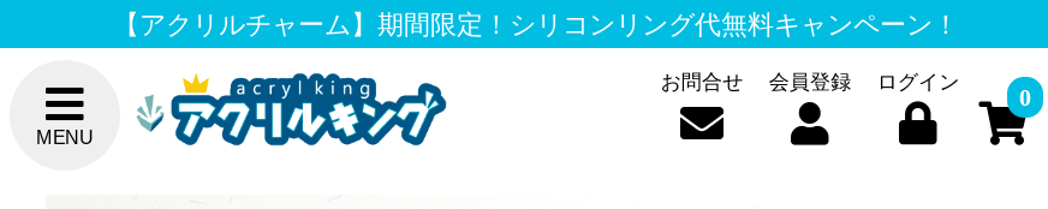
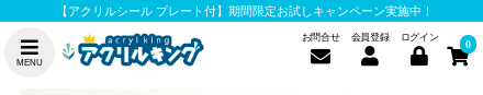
- 【アクリルチャーム】期間限定！シリコンリング代無料キャンペーン！
+ 【アクリルシール プレート付】期間限定お試しキャンペーン実施中！
